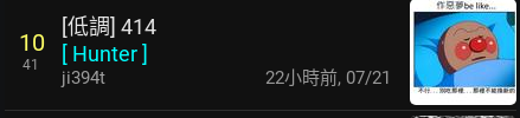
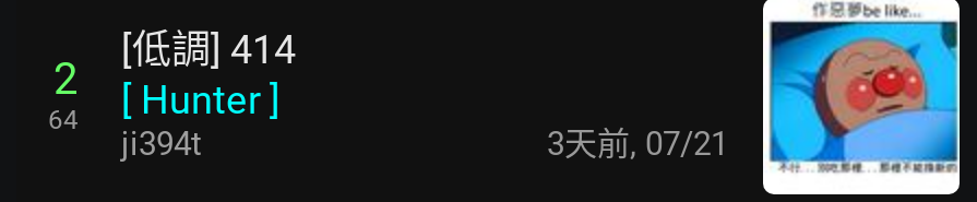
- 10
- 41
+ 2
+ 64

- 22小時前, 07/21
+ 3天前, 07/21
